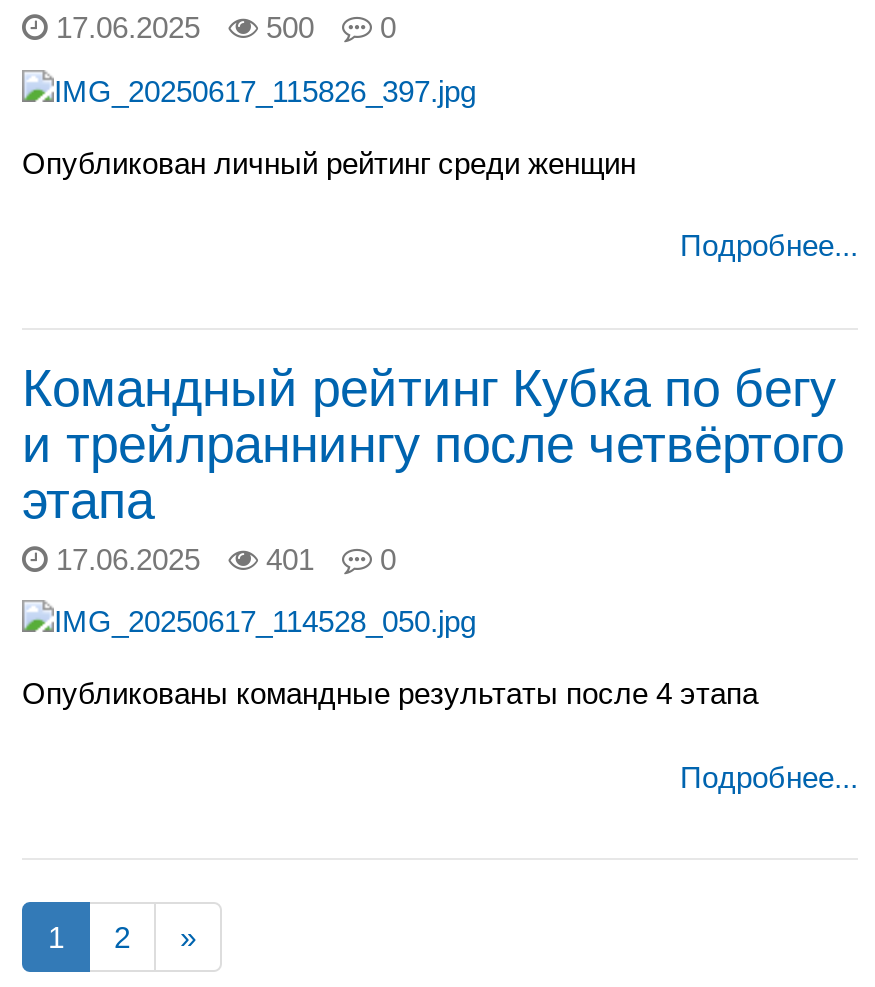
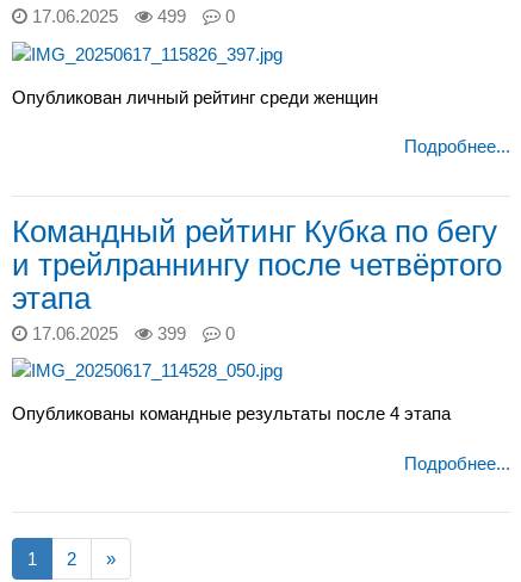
- 17.06.2025 500 0
+ 17.06.2025 499 0

- 17.06.2025 401 0
+ 17.06.2025 399 0
